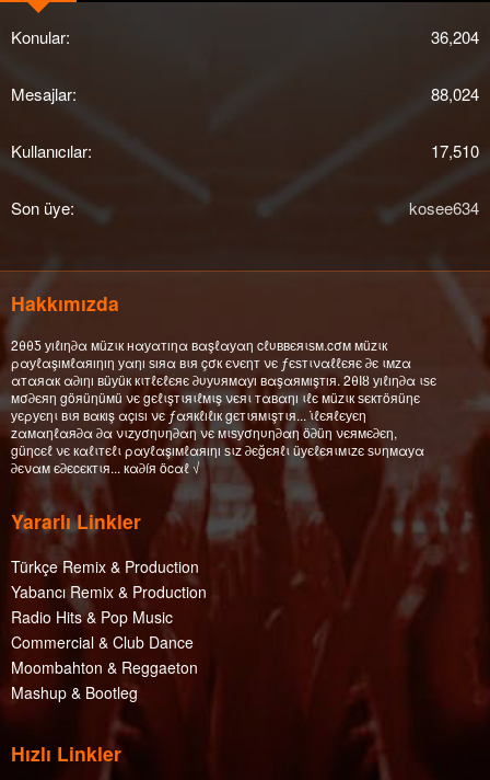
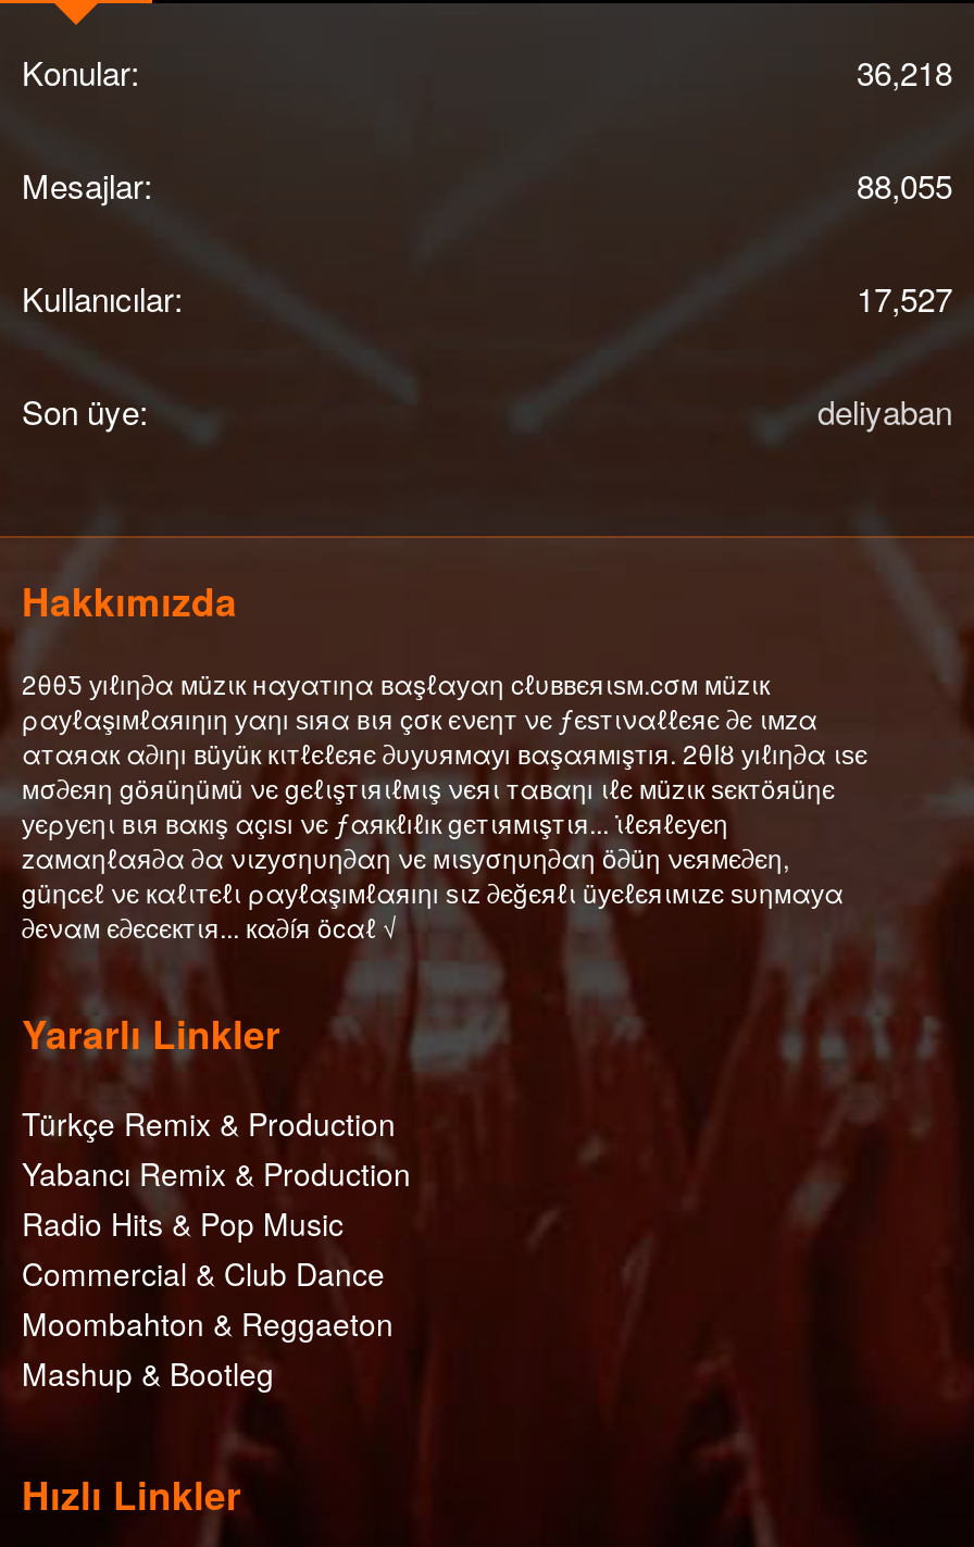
- 36,204
+ 36,218

- 88,024
+ 88,055

- 17,510
+ 17,527

- kosee634
+ deliyaban
